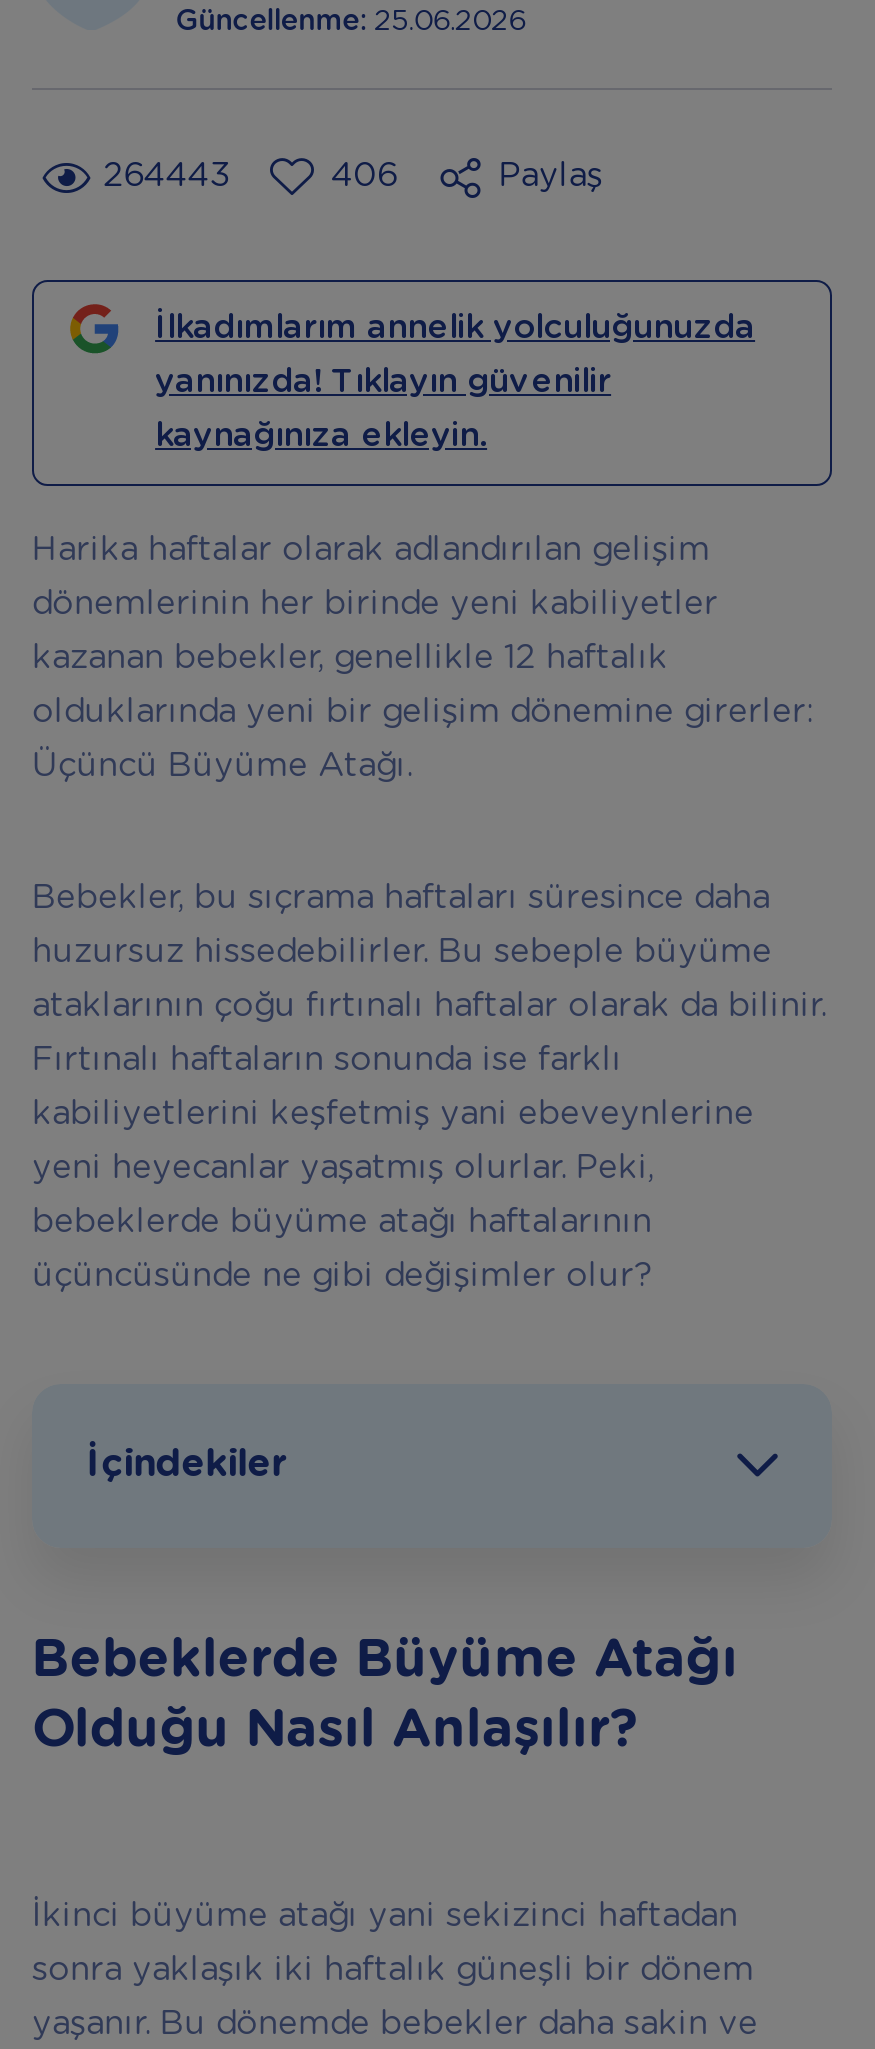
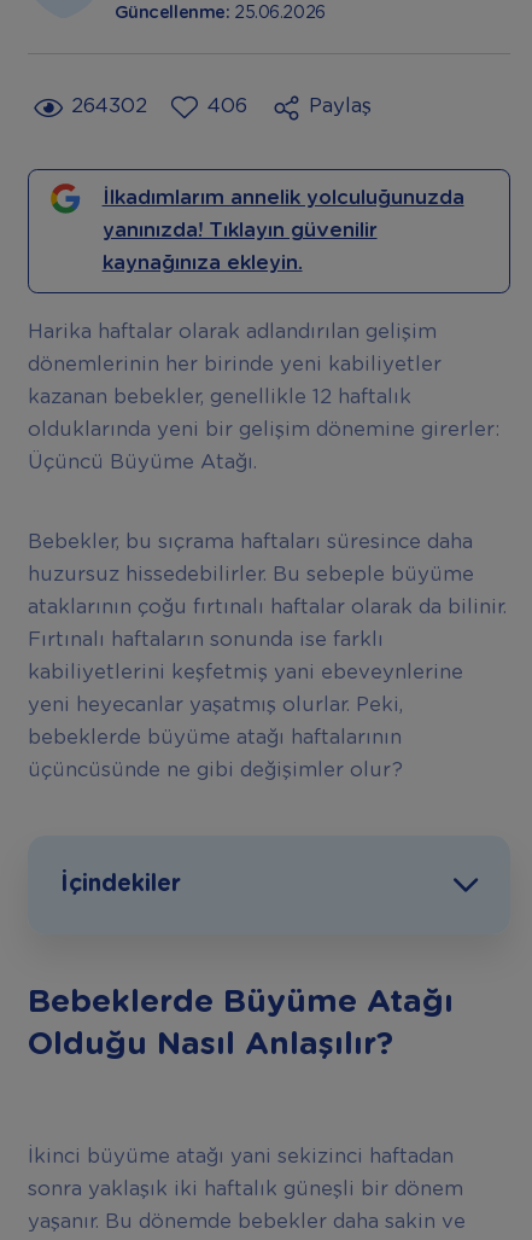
- 264443
+ 264302
